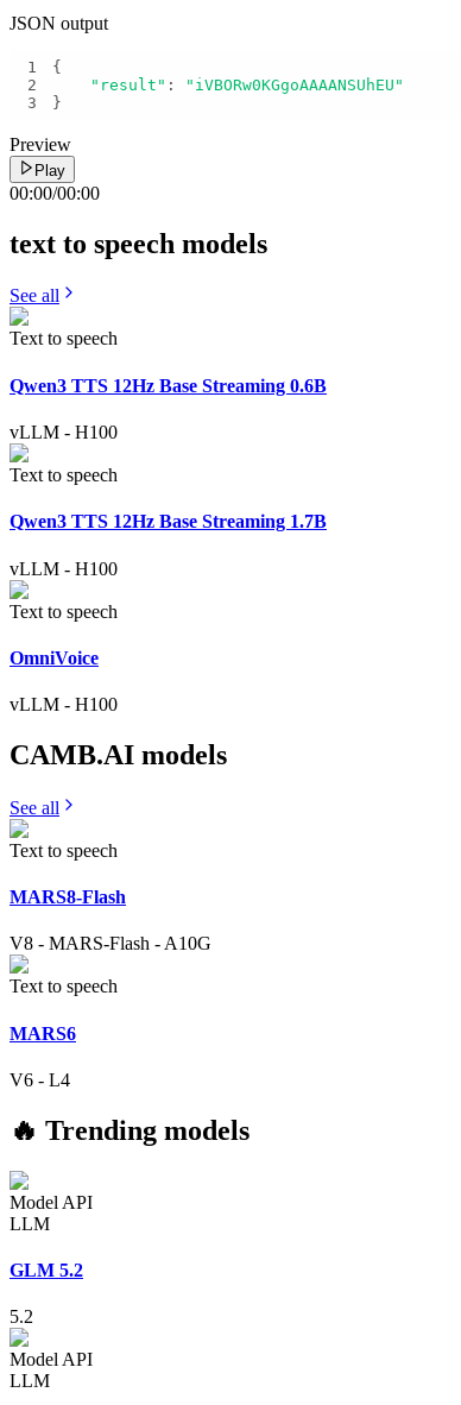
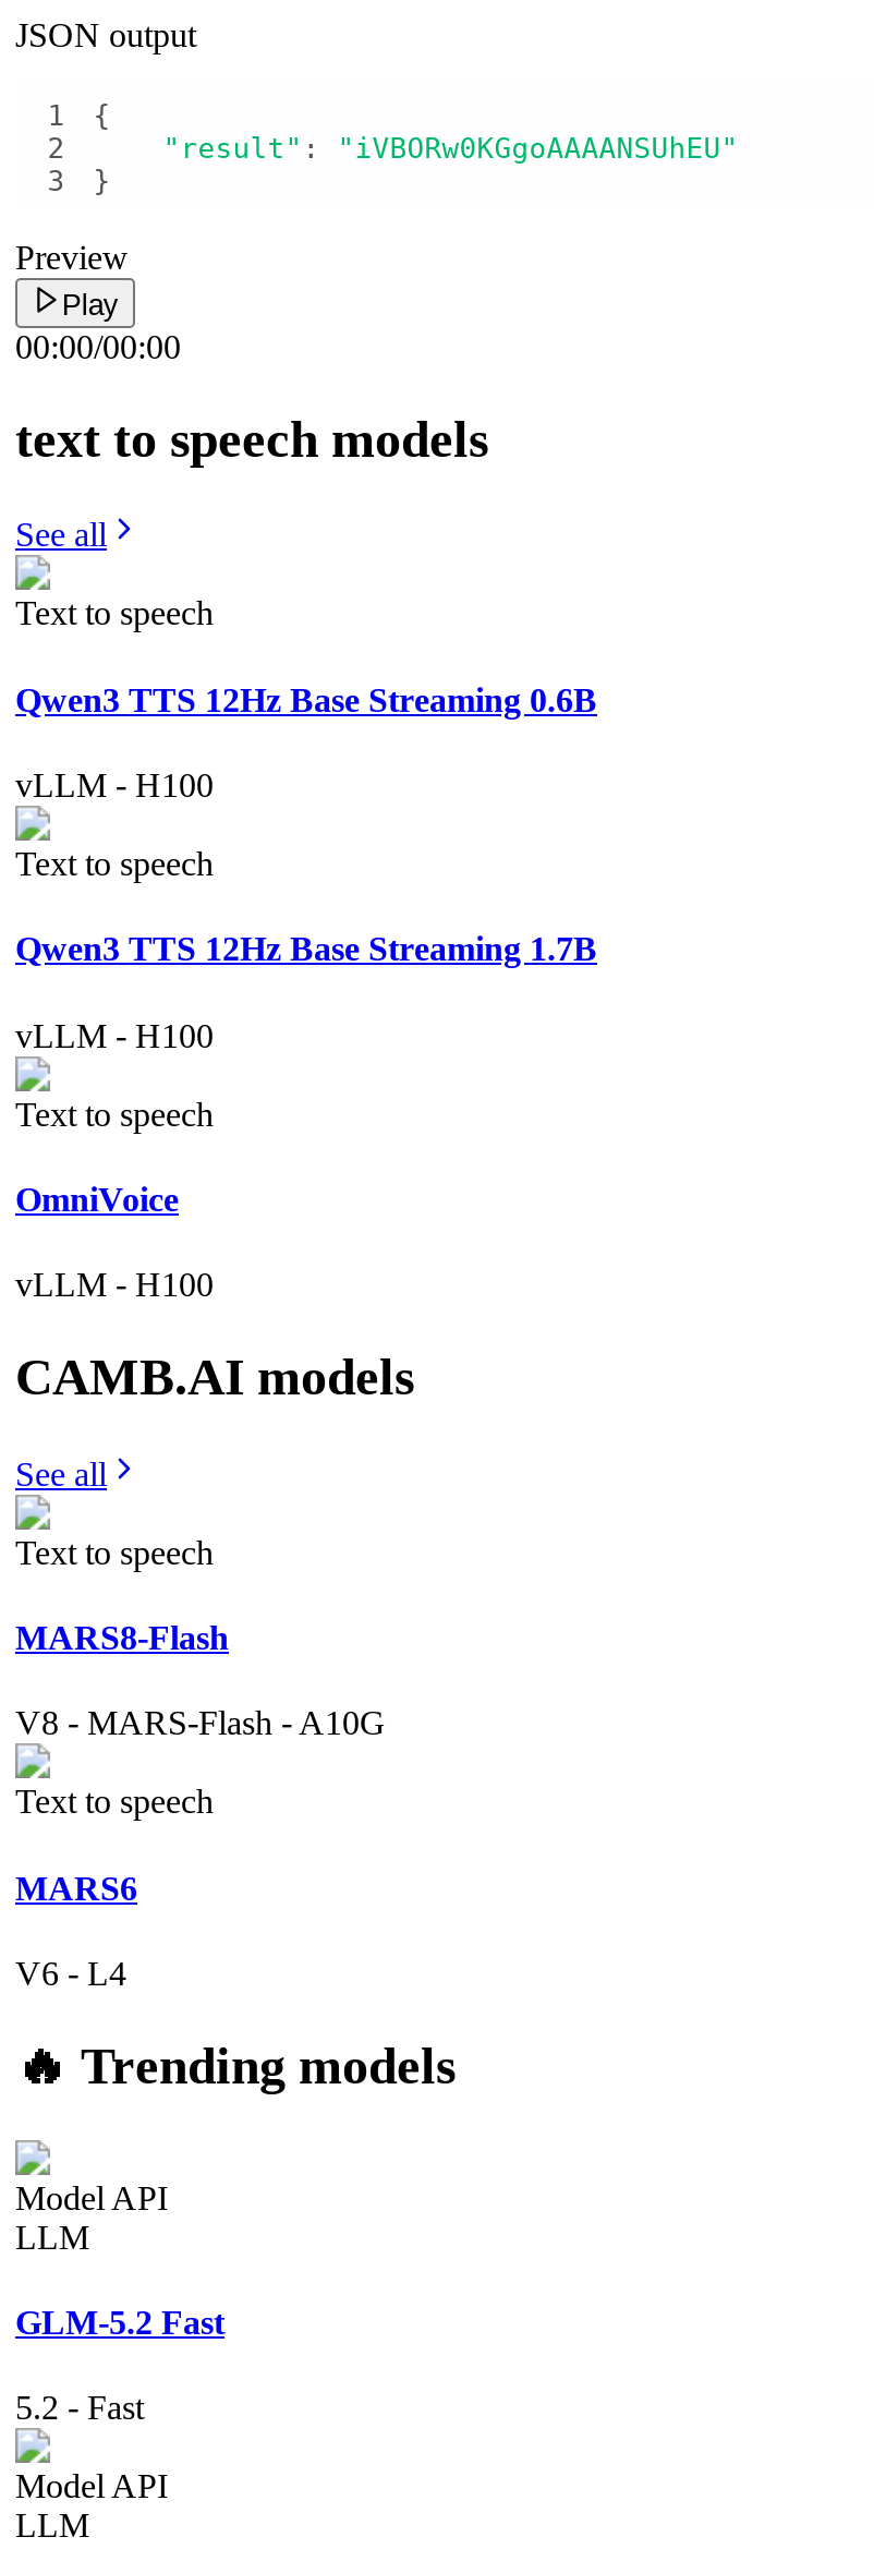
- GLM 5.2
+ GLM-5.2 Fast

- 5.2
+ 5.2 - Fast
